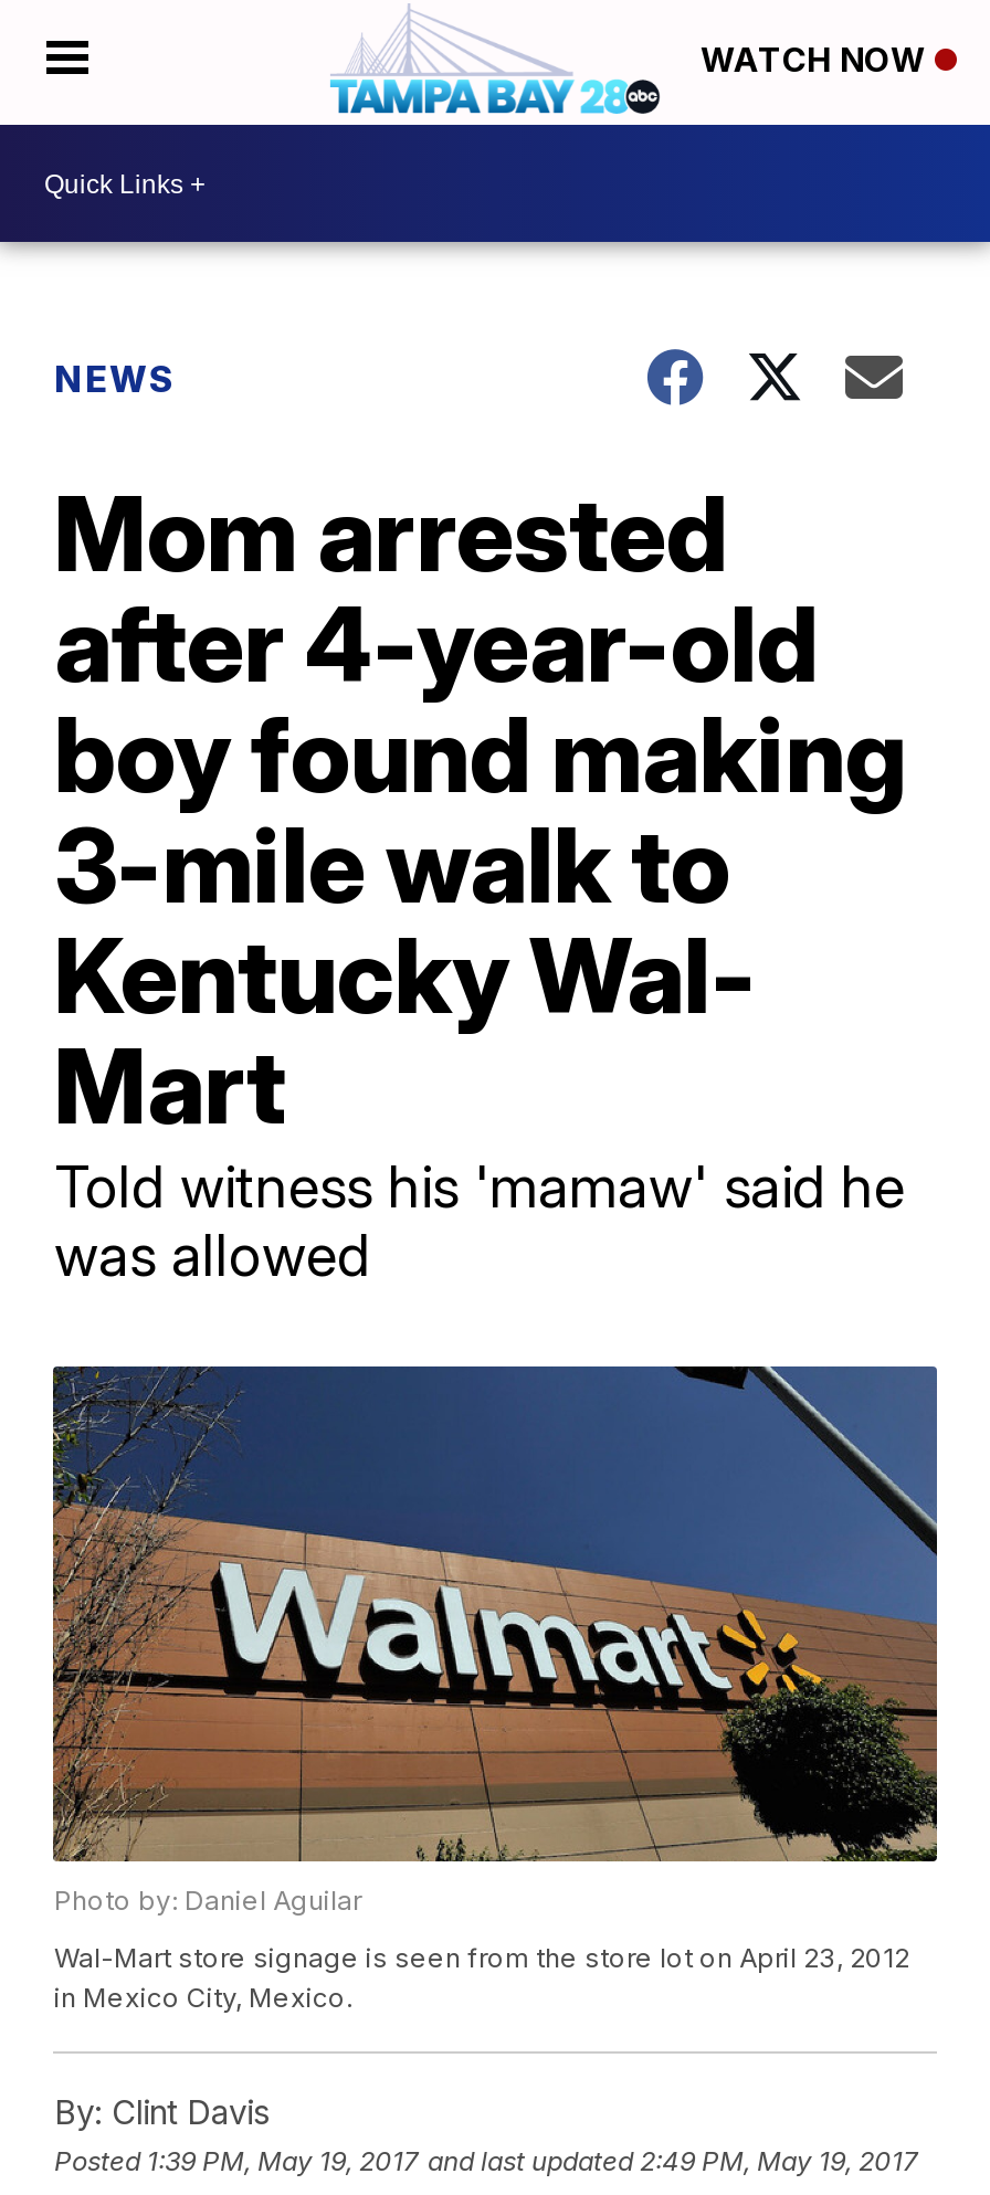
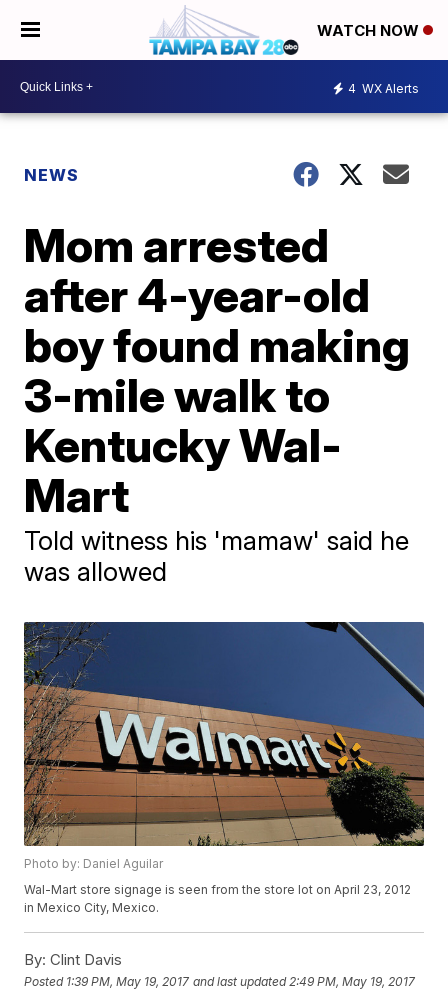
+ 4 WX Alerts
